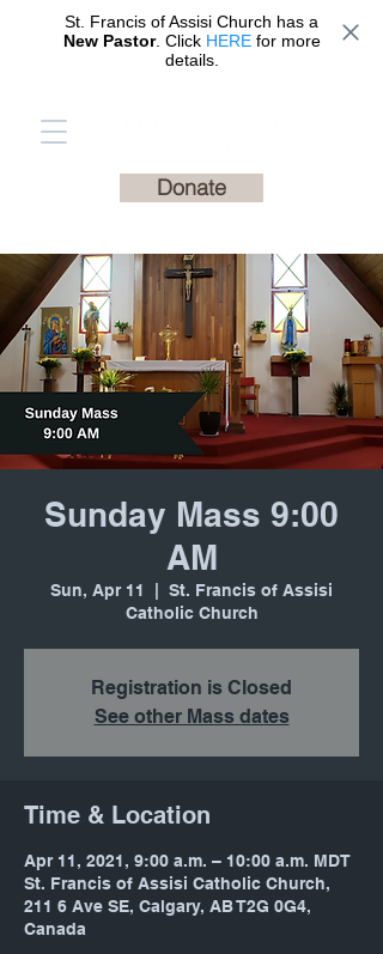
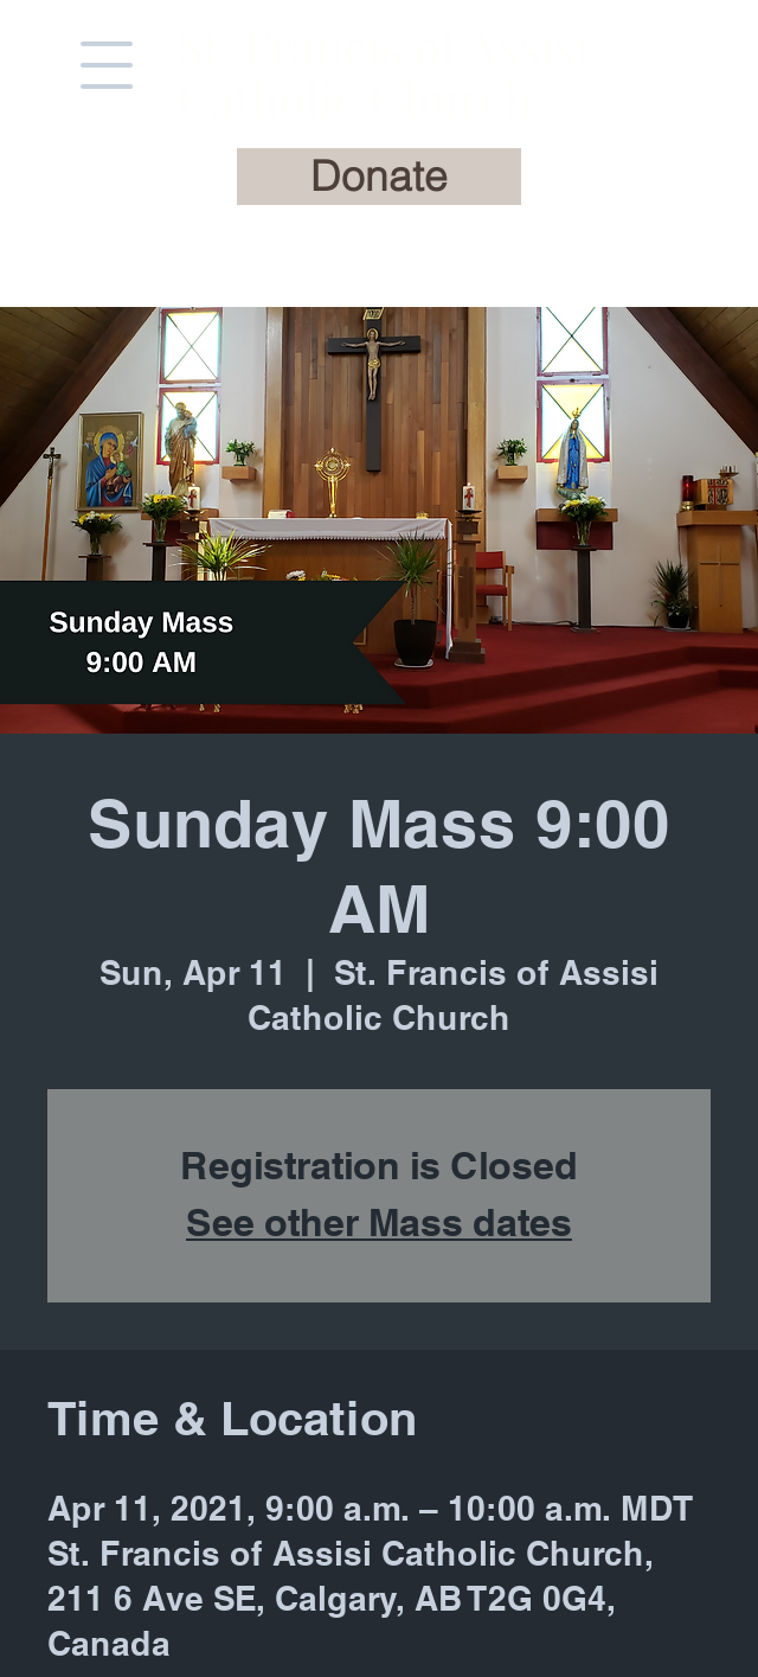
- St. Francis of Assisi Church has a
- New Pastor. Click HERE for more
- details.
